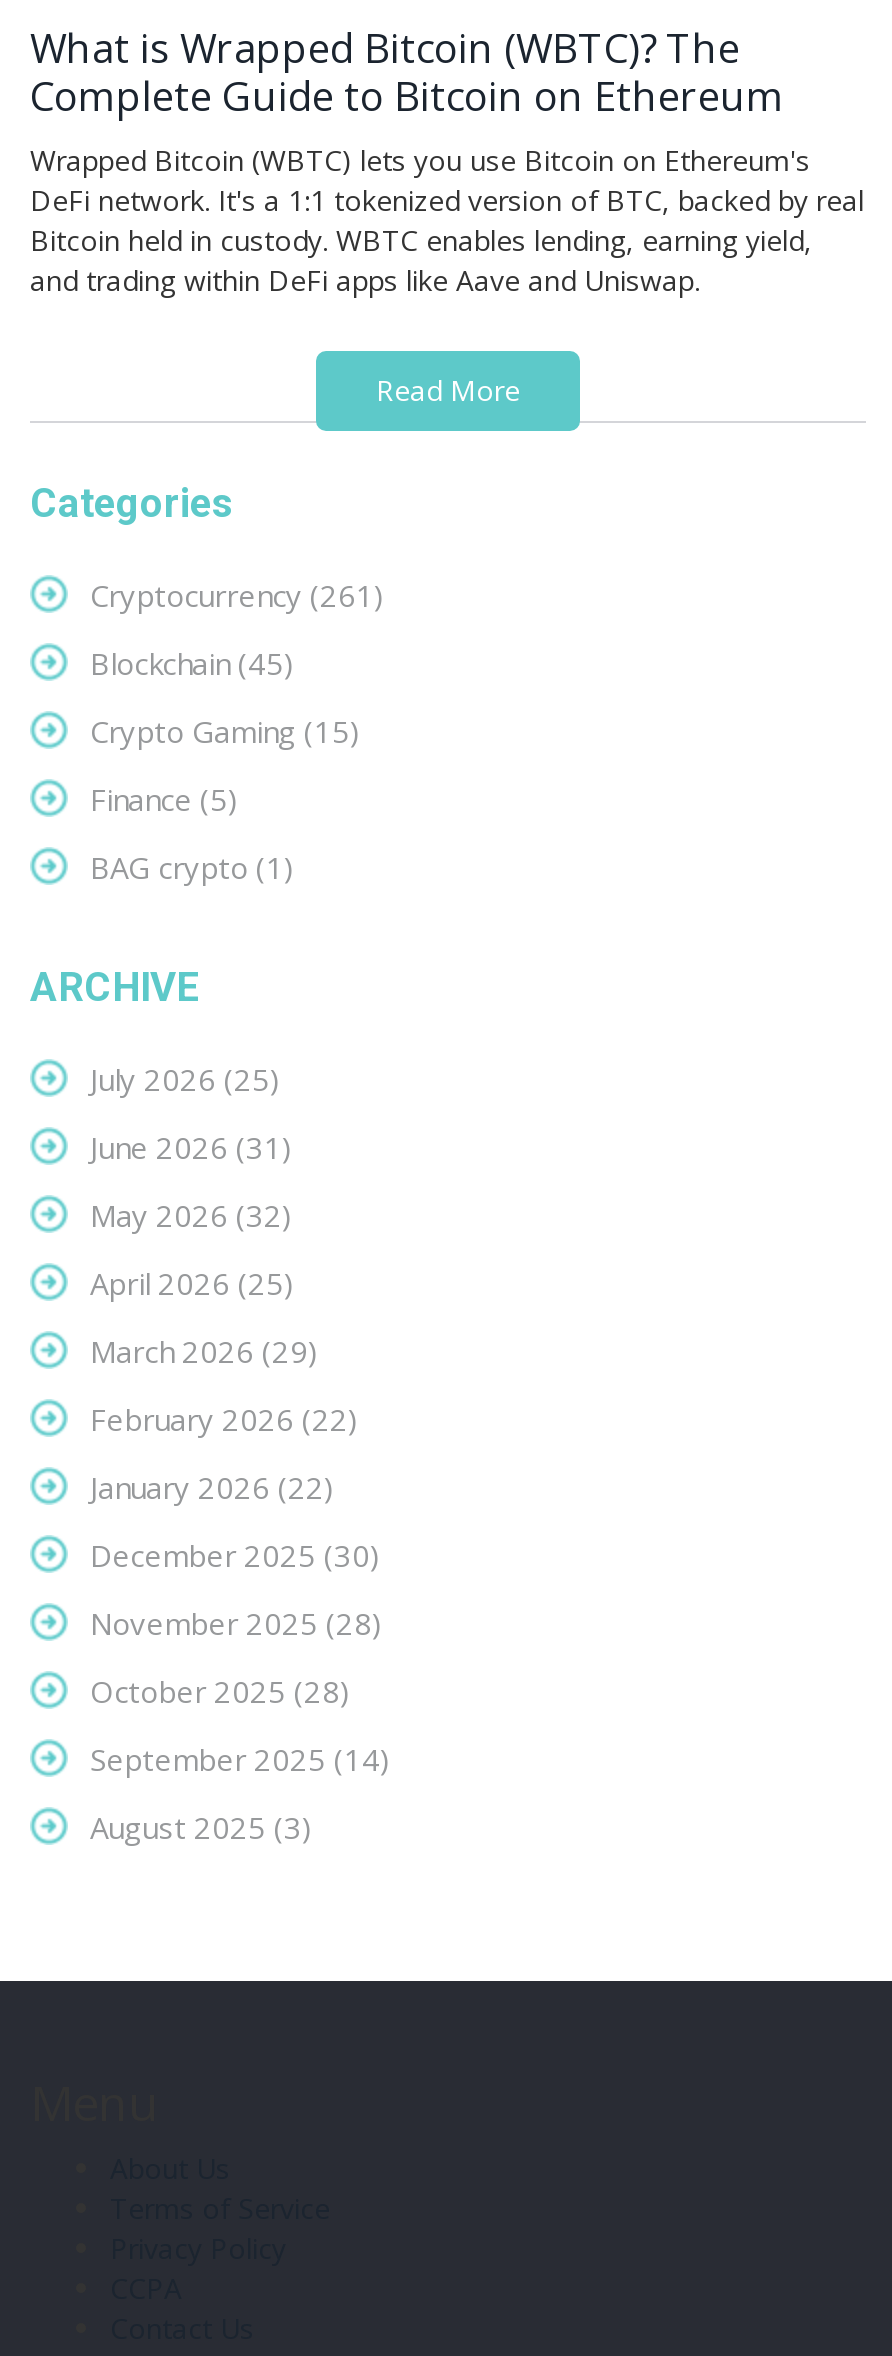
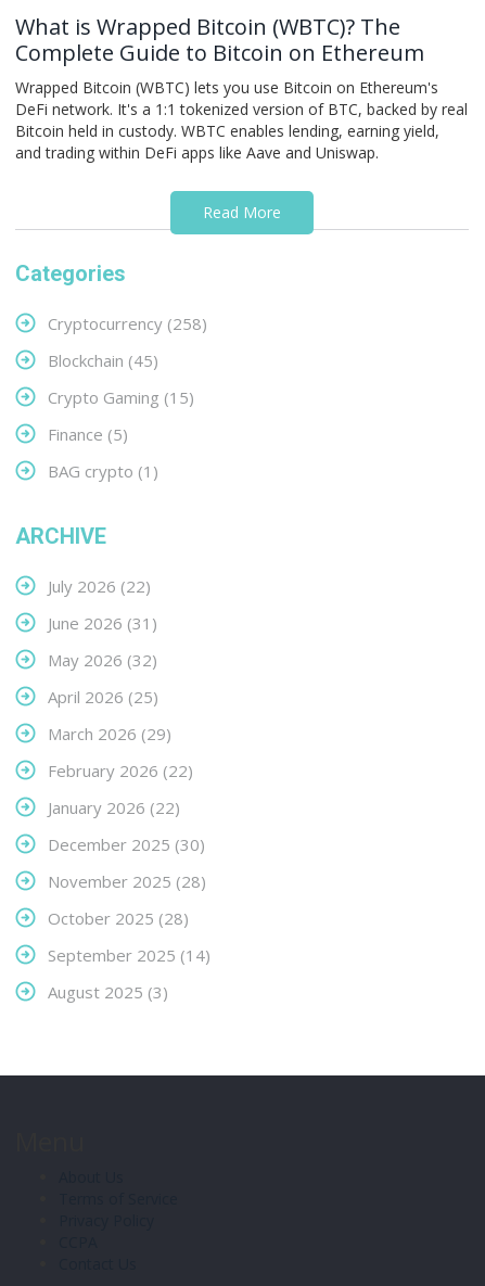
- Cryptocurrency (261)
+ Cryptocurrency (258)

- July 2026 (25)
+ July 2026 (22)
